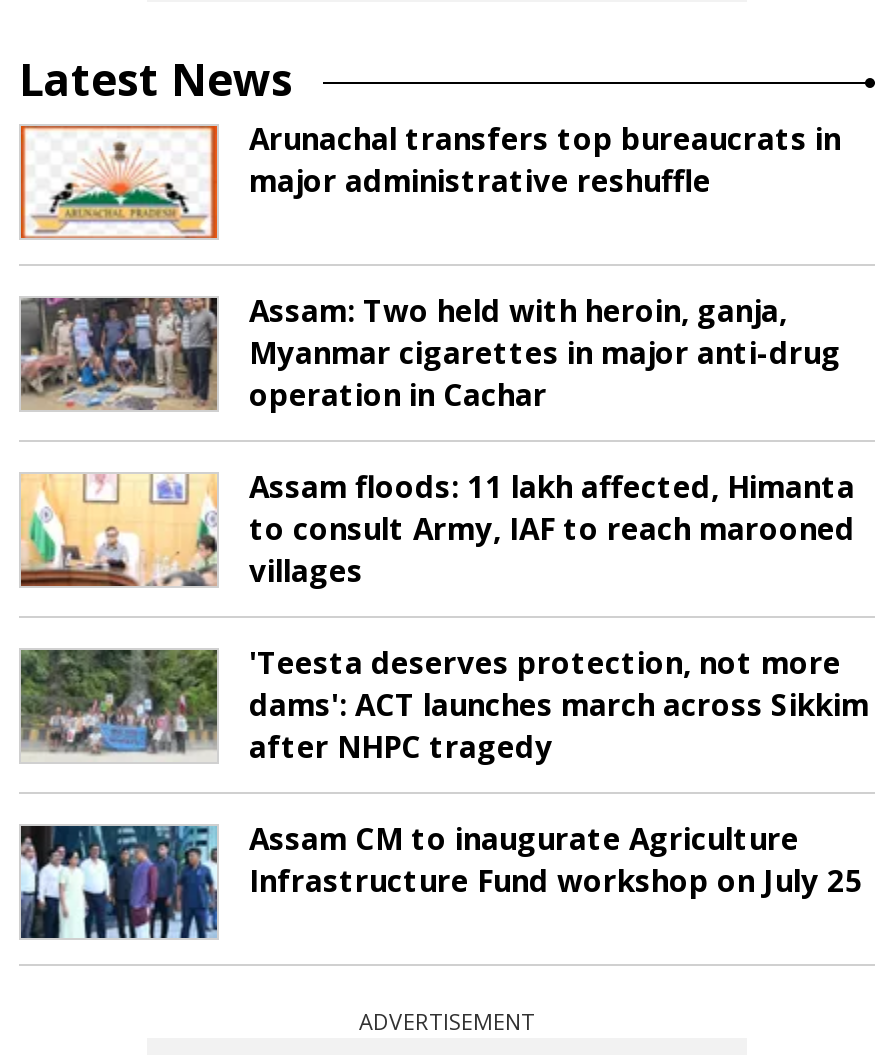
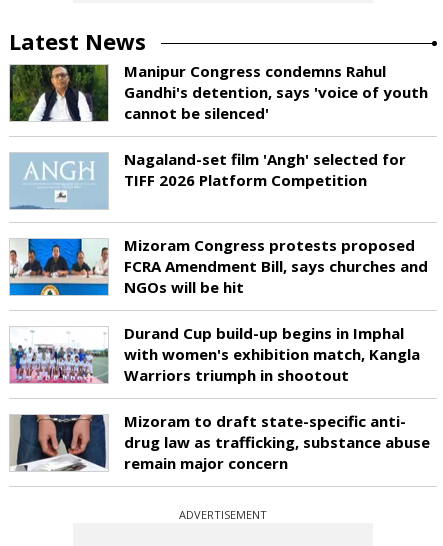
- [image]
- Arunachal transfers top bureaucrats in
- major administrative reshuffle
+ [image]
+ Manipur Congress condemns Rahul
+ Gandhi's detention, says 'voice of youth
+ cannot be silenced'

- [image]
- Assam: Two held with heroin, ganja,
- Myanmar cigarettes in major anti-drug
- operation in Cachar
+ [image]
+ Nagaland-set film 'Angh' selected for
+ TIFF 2026 Platform Competition

- [image]
- Assam floods: 11 lakh affected, Himanta
- to consult Army, IAF to reach marooned
- villages
+ [image]
+ Mizoram Congress protests proposed
+ FCRA Amendment Bill, says churches and
+ NGOs will be hit

- [image]
- 'Teesta deserves protection, not more
- dams': ACT launches march across Sikkim
- after NHPC tragedy
+ [image]
+ Durand Cup build-up begins in Imphal
+ with women's exhibition match, Kangla
+ Warriors triumph in shootout

- [image]
- Assam CM to inaugurate Agriculture
- Infrastructure Fund workshop on July 25
+ [image]
+ Mizoram to draft state-specific anti-
+ drug law as trafficking, substance abuse
+ remain major concern
